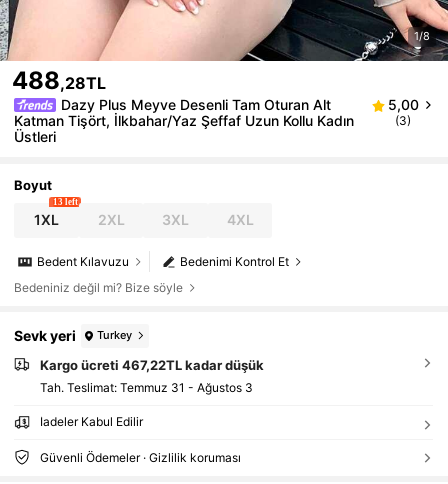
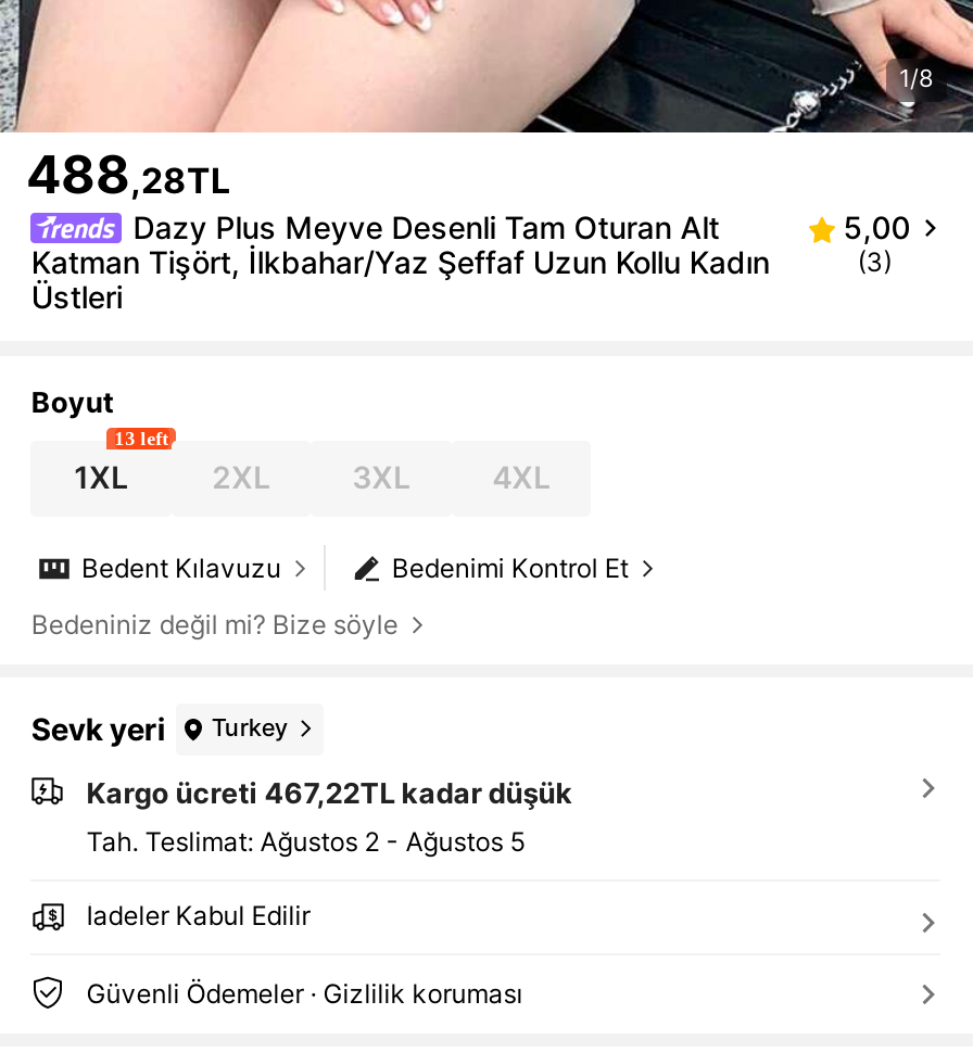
- Tah. Teslimat: Temmuz 31 - Ağustos 3
+ Tah. Teslimat: Ağustos 2 - Ağustos 5
